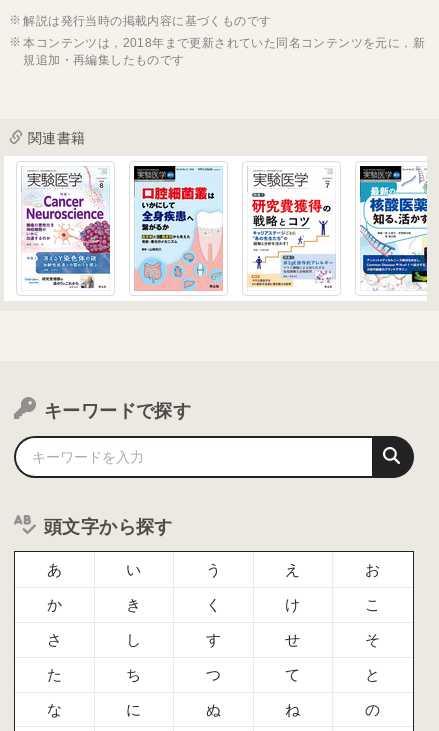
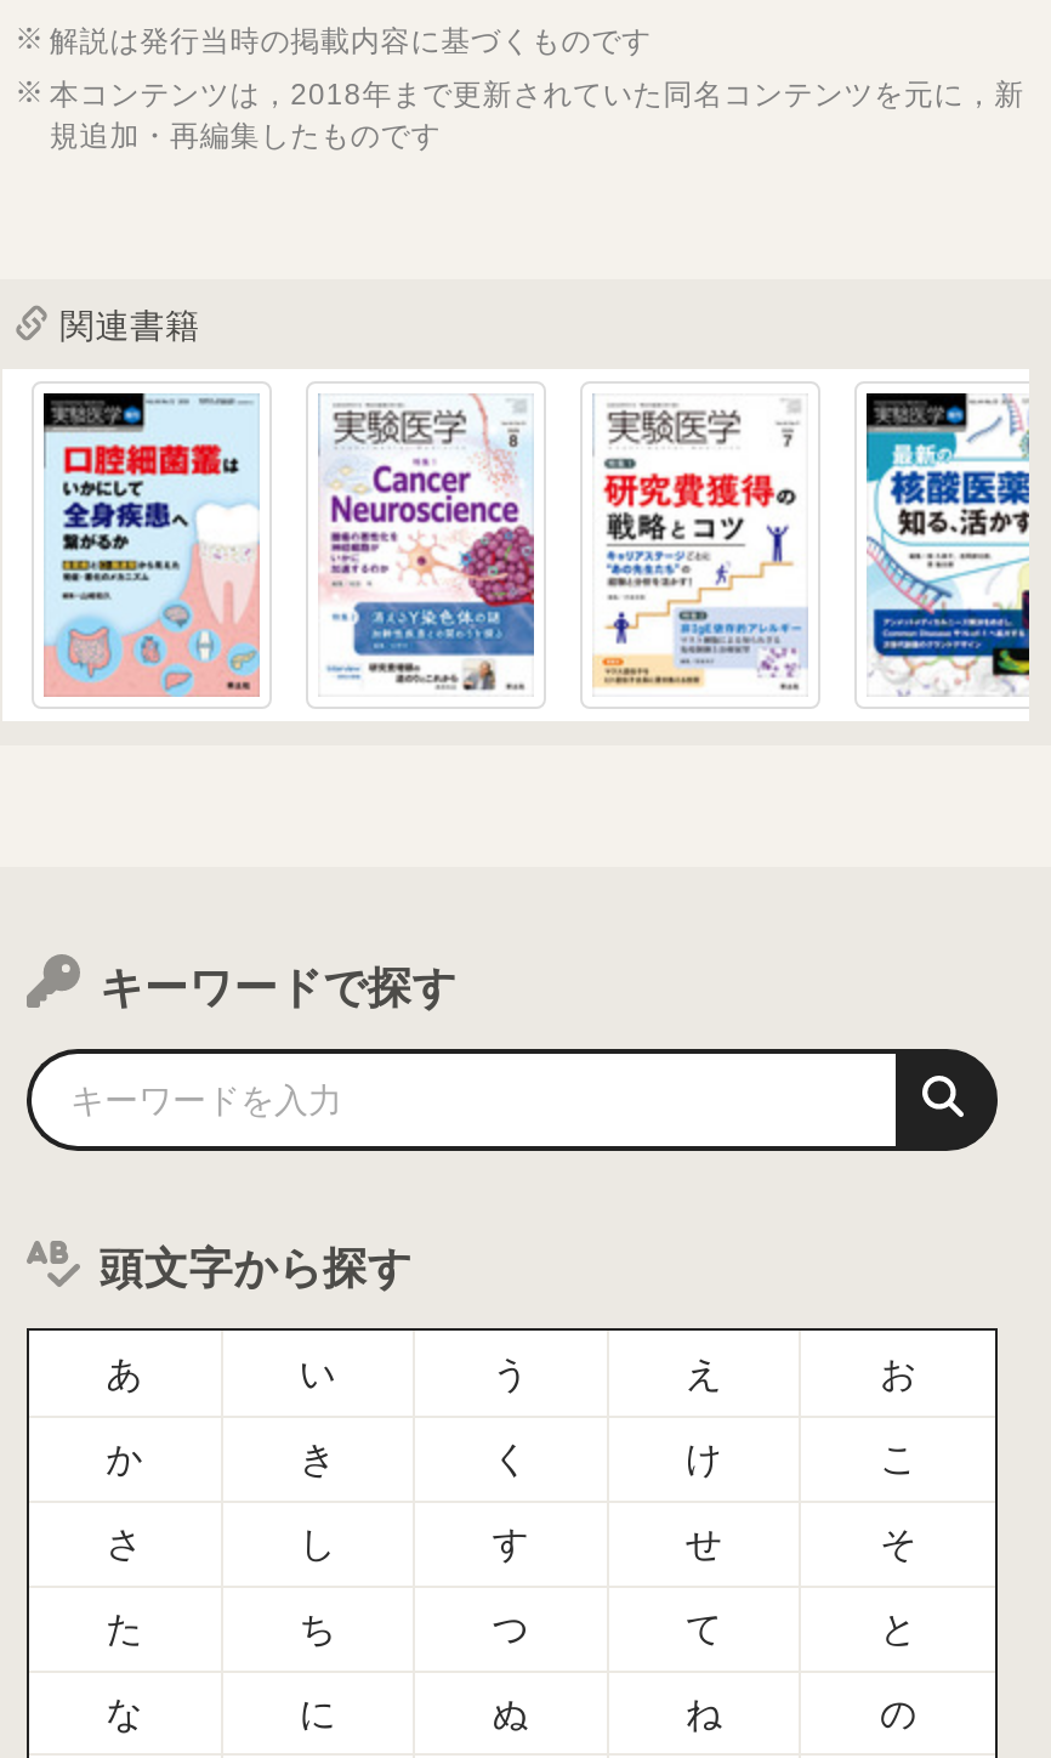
- [image]
+ [image]

- [image]
+ [image]
